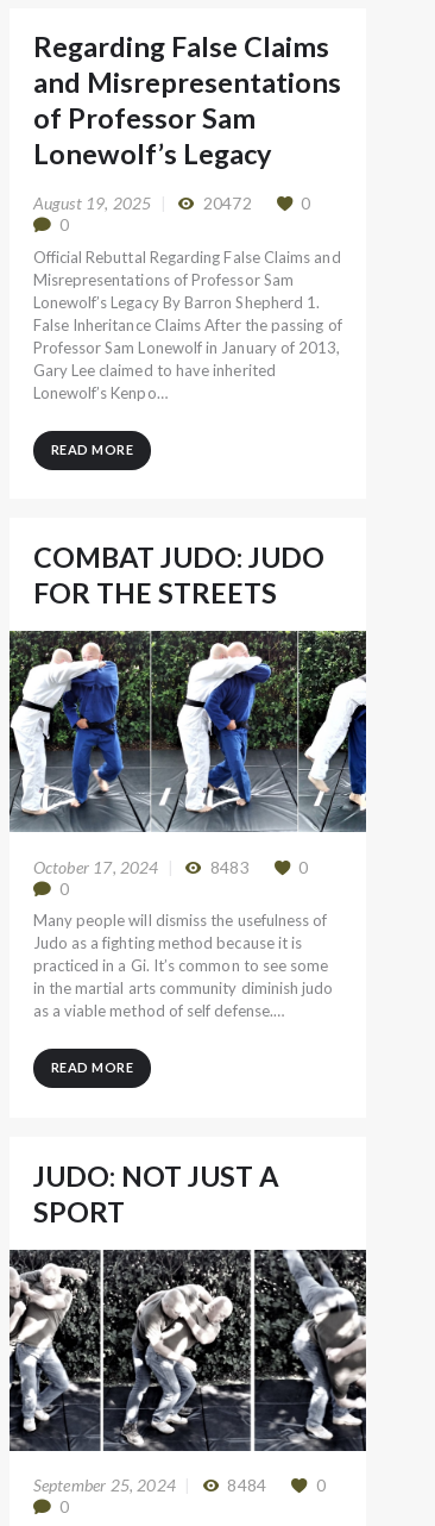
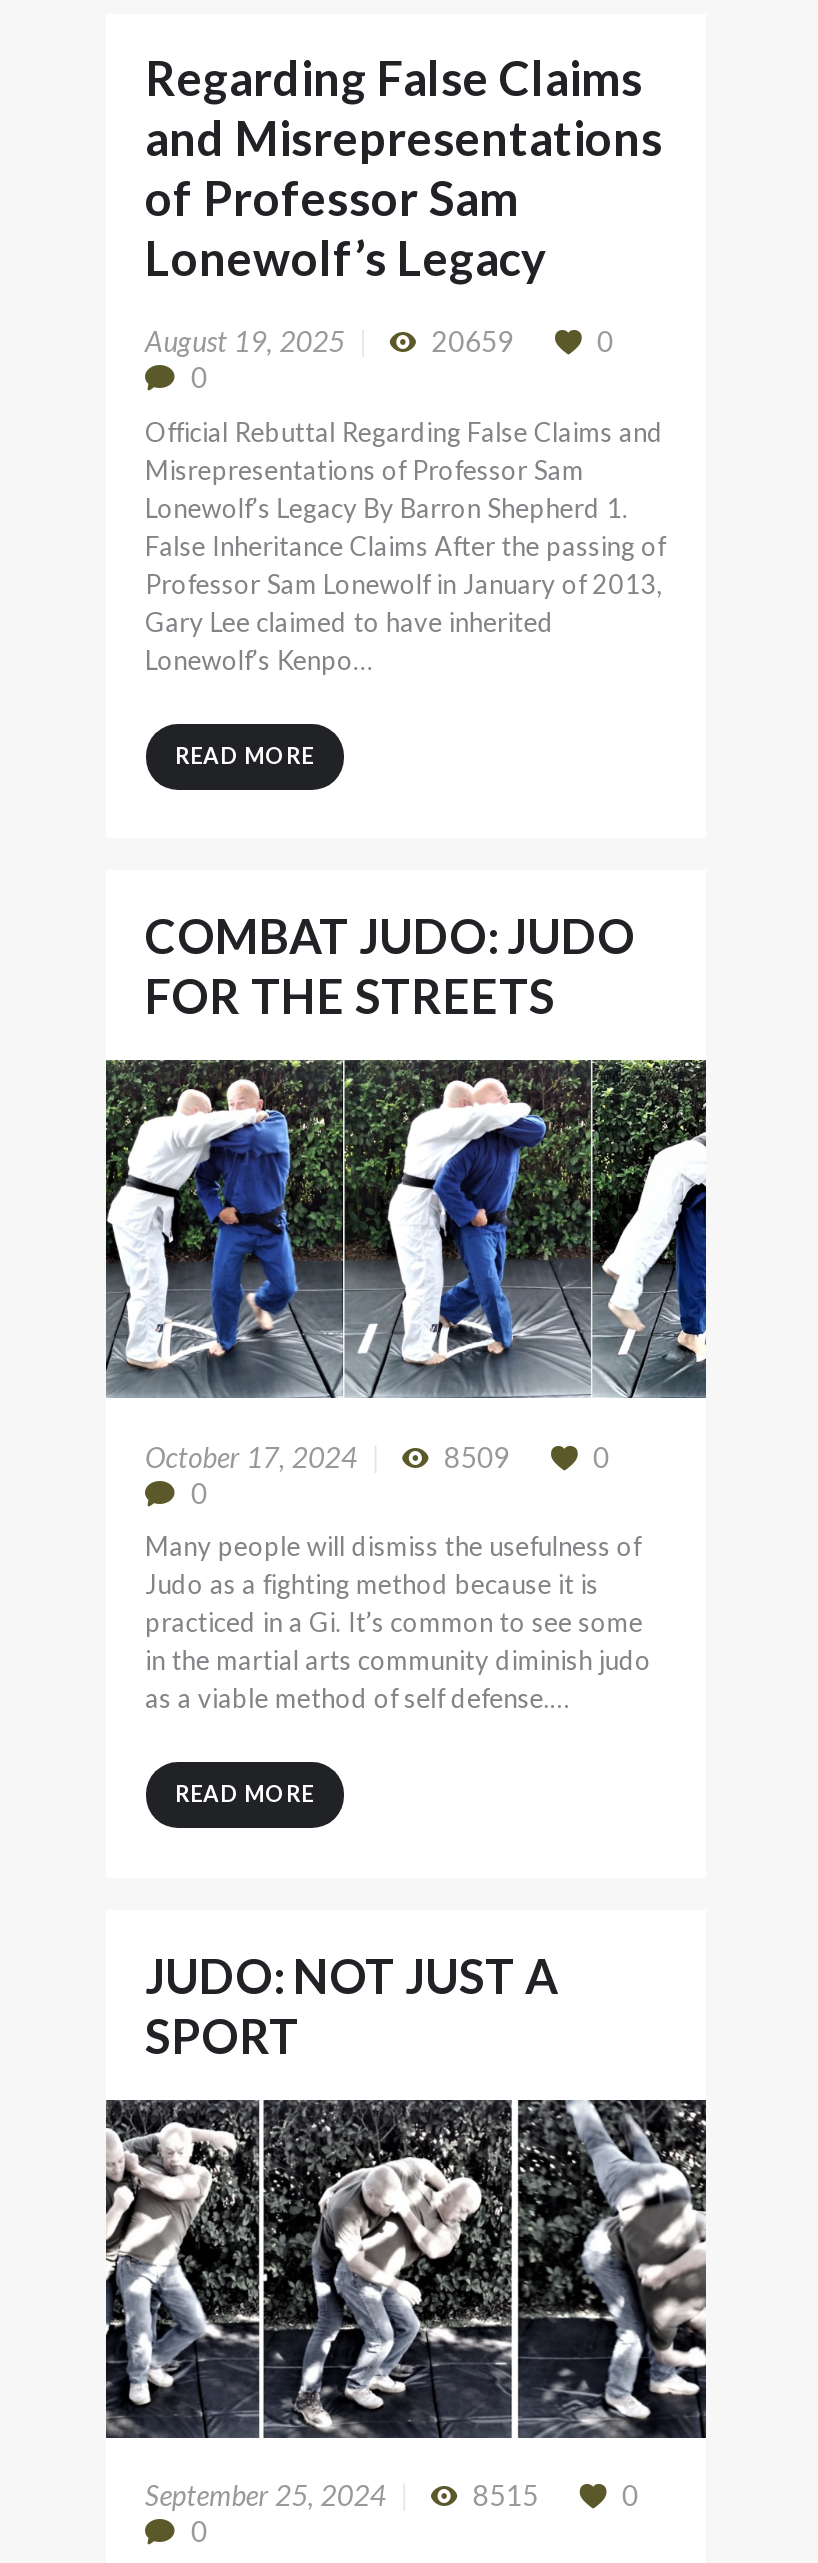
- 20472
+ 20659

- 8483
+ 8509

- 8484
+ 8515
